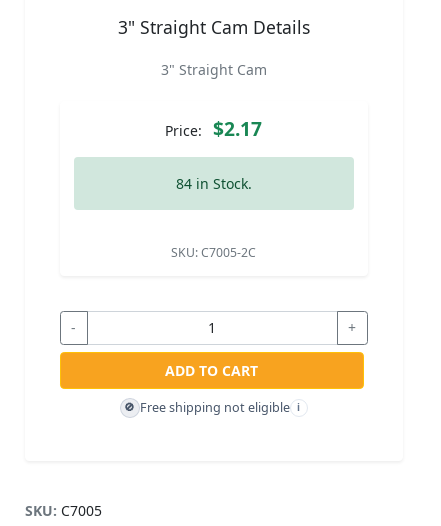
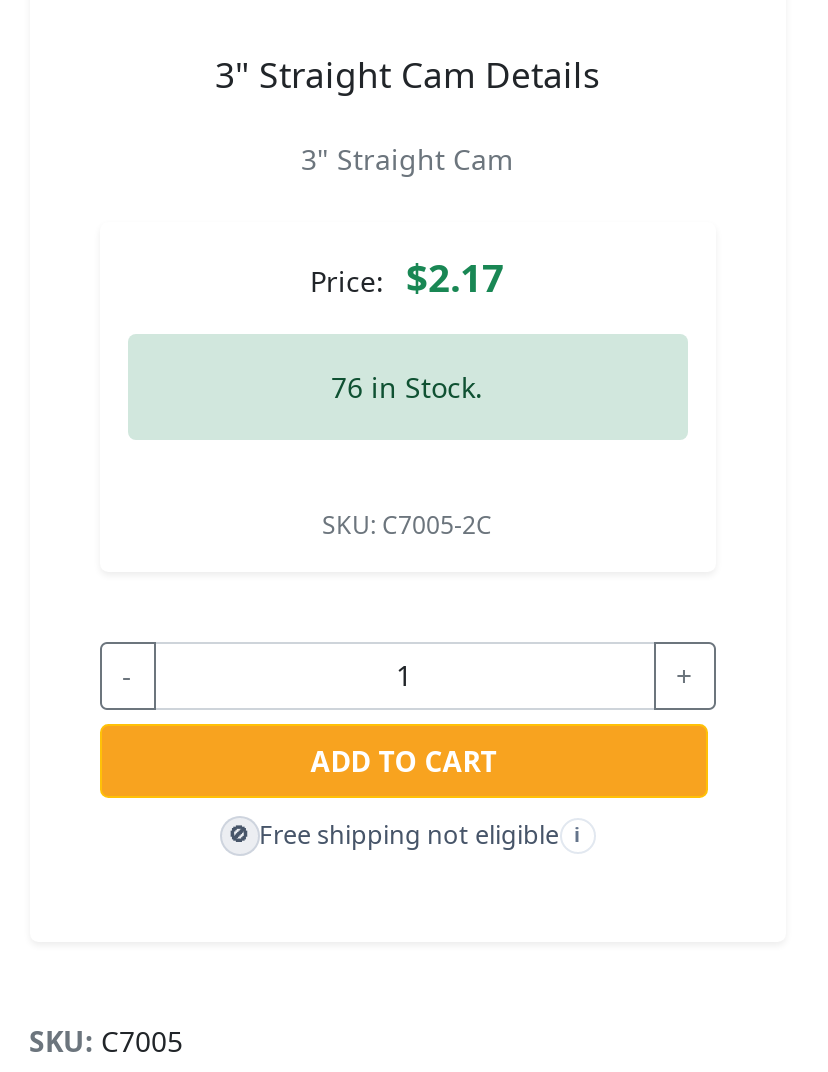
- 84 in Stock.
+ 76 in Stock.
